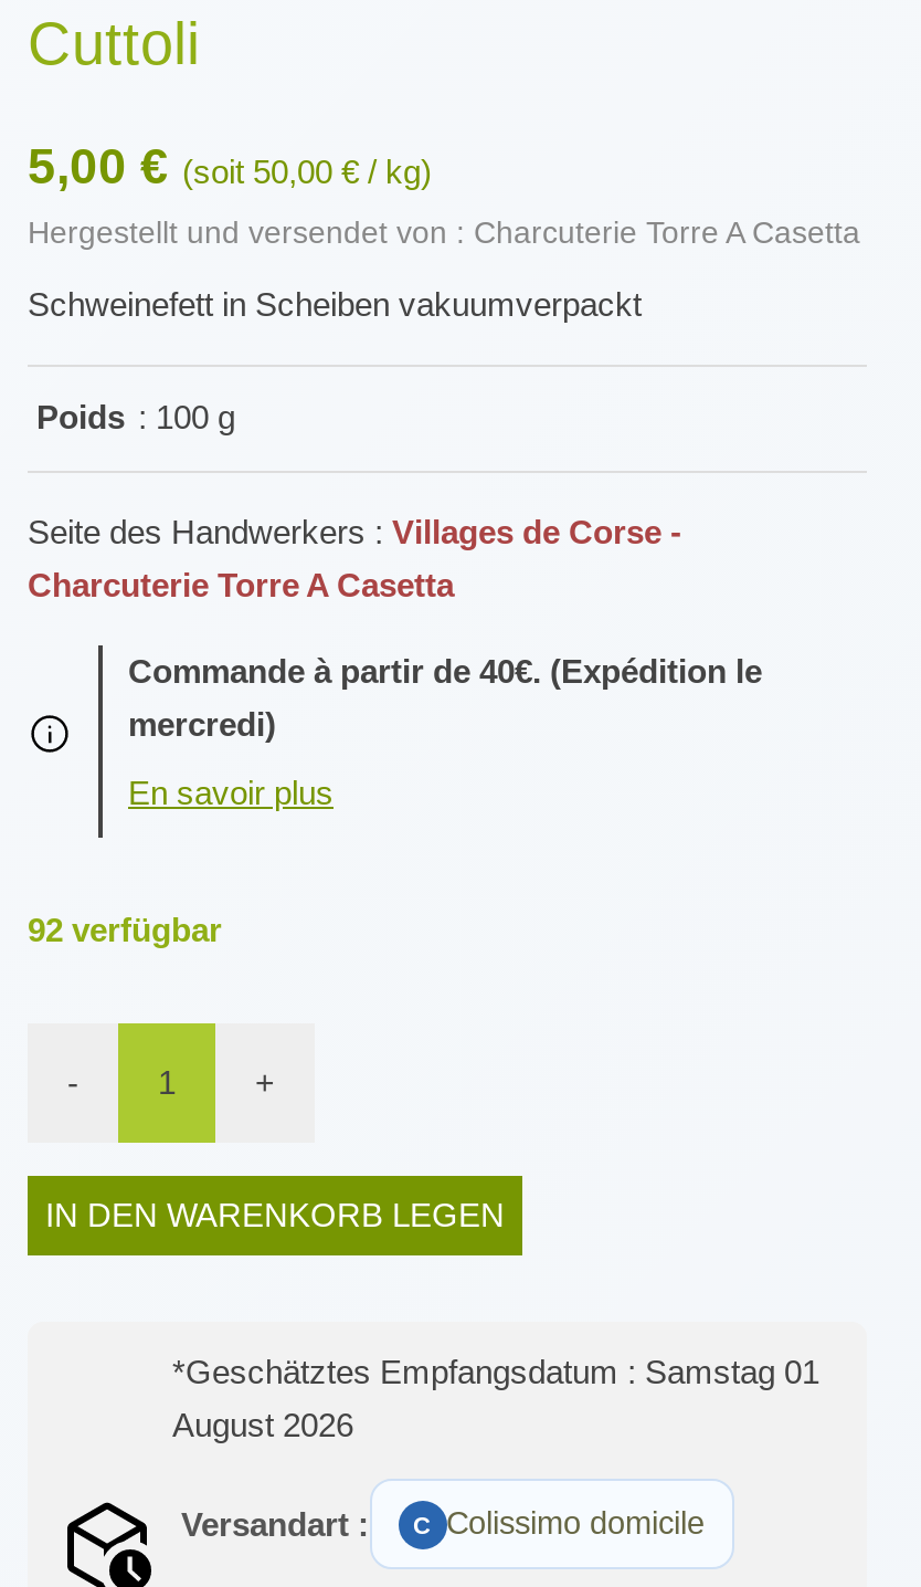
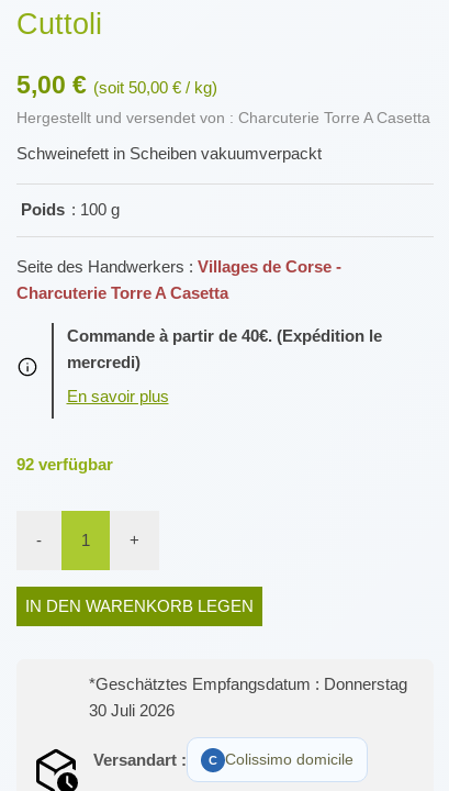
- *Geschätztes Empfangsdatum : Samstag 01
- August 2026
+ *Geschätztes Empfangsdatum : Donnerstag
+ 30 Juli 2026
